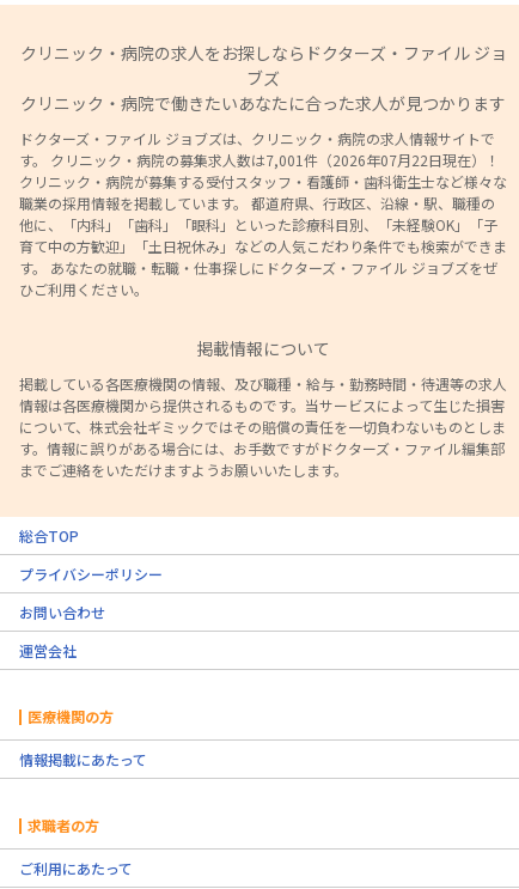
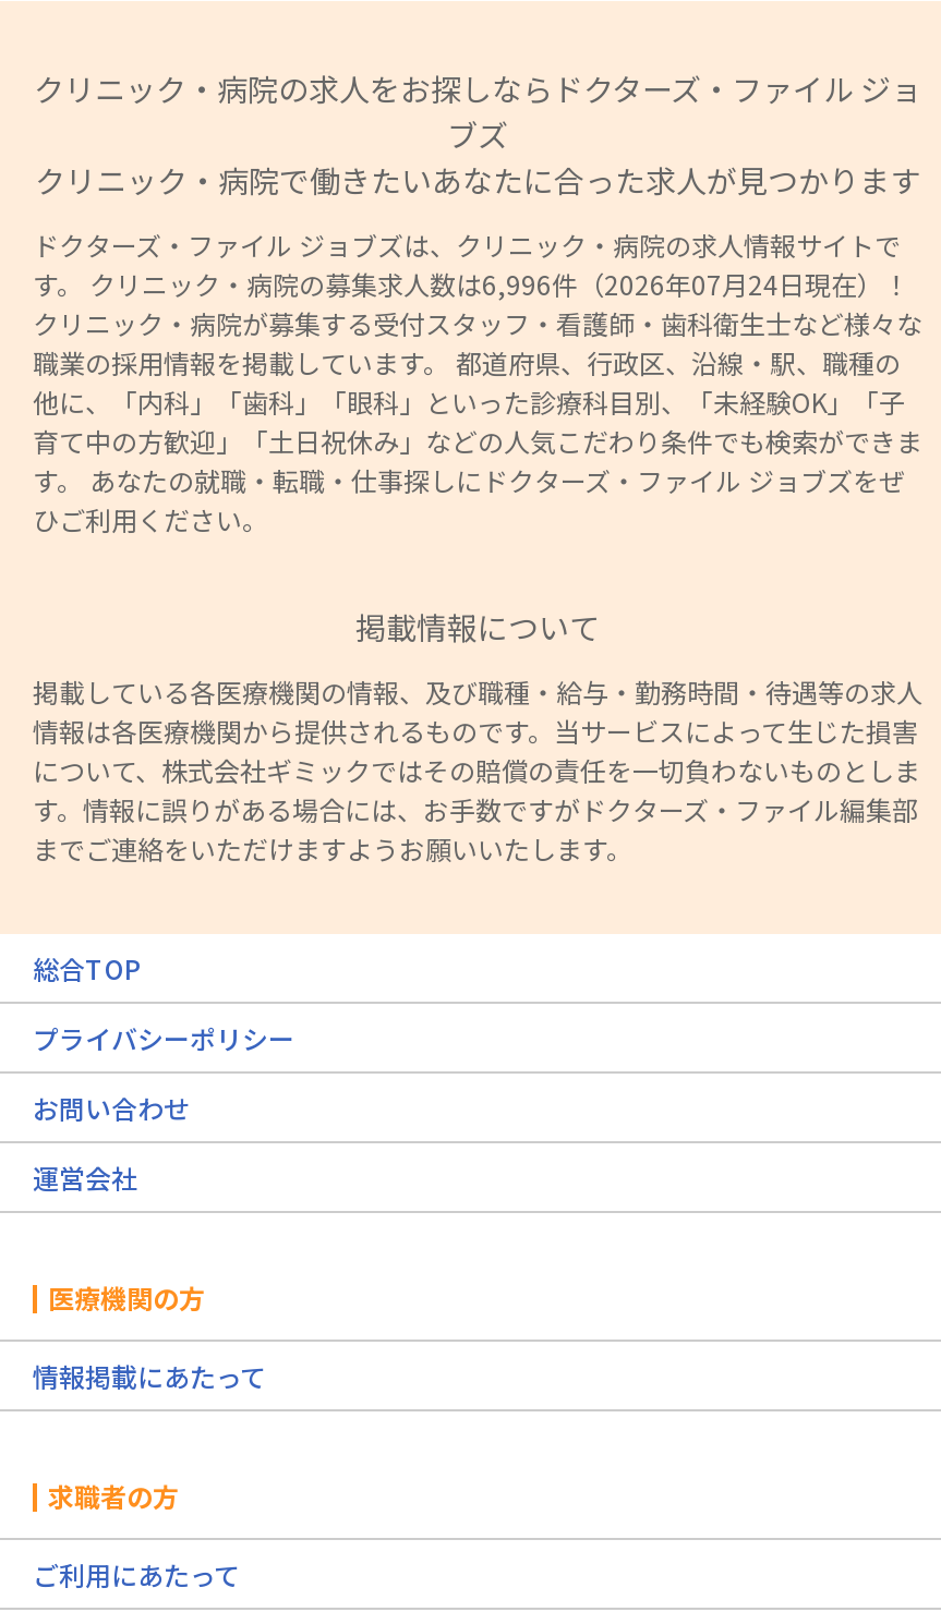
- す。 クリニック・病院の募集求人数は7,001件（2026年07月22日現在）！
+ す。 クリニック・病院の募集求人数は6,996件（2026年07月24日現在）！
